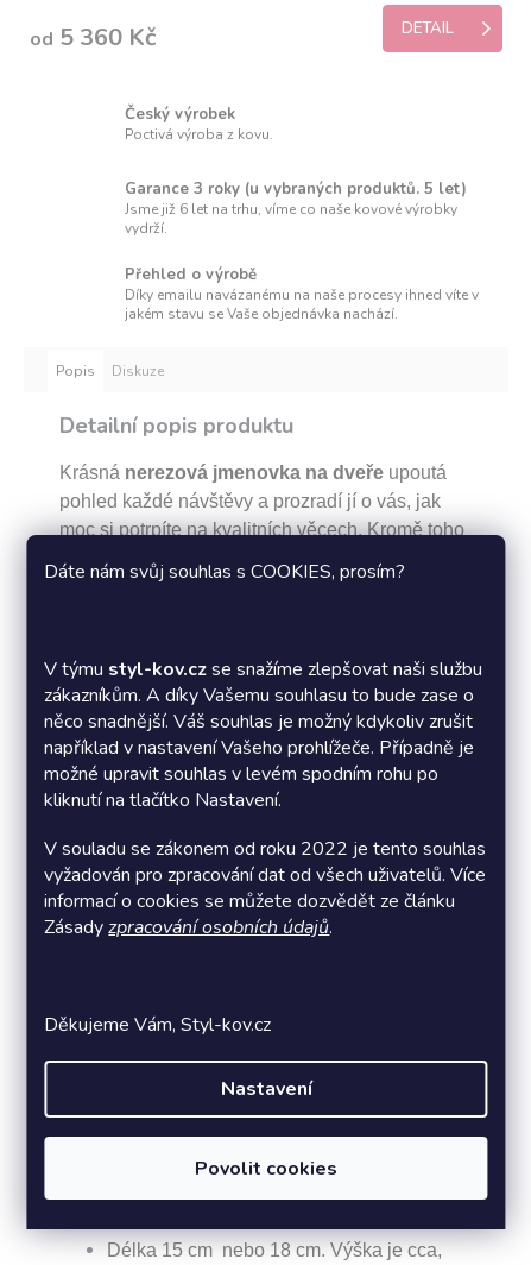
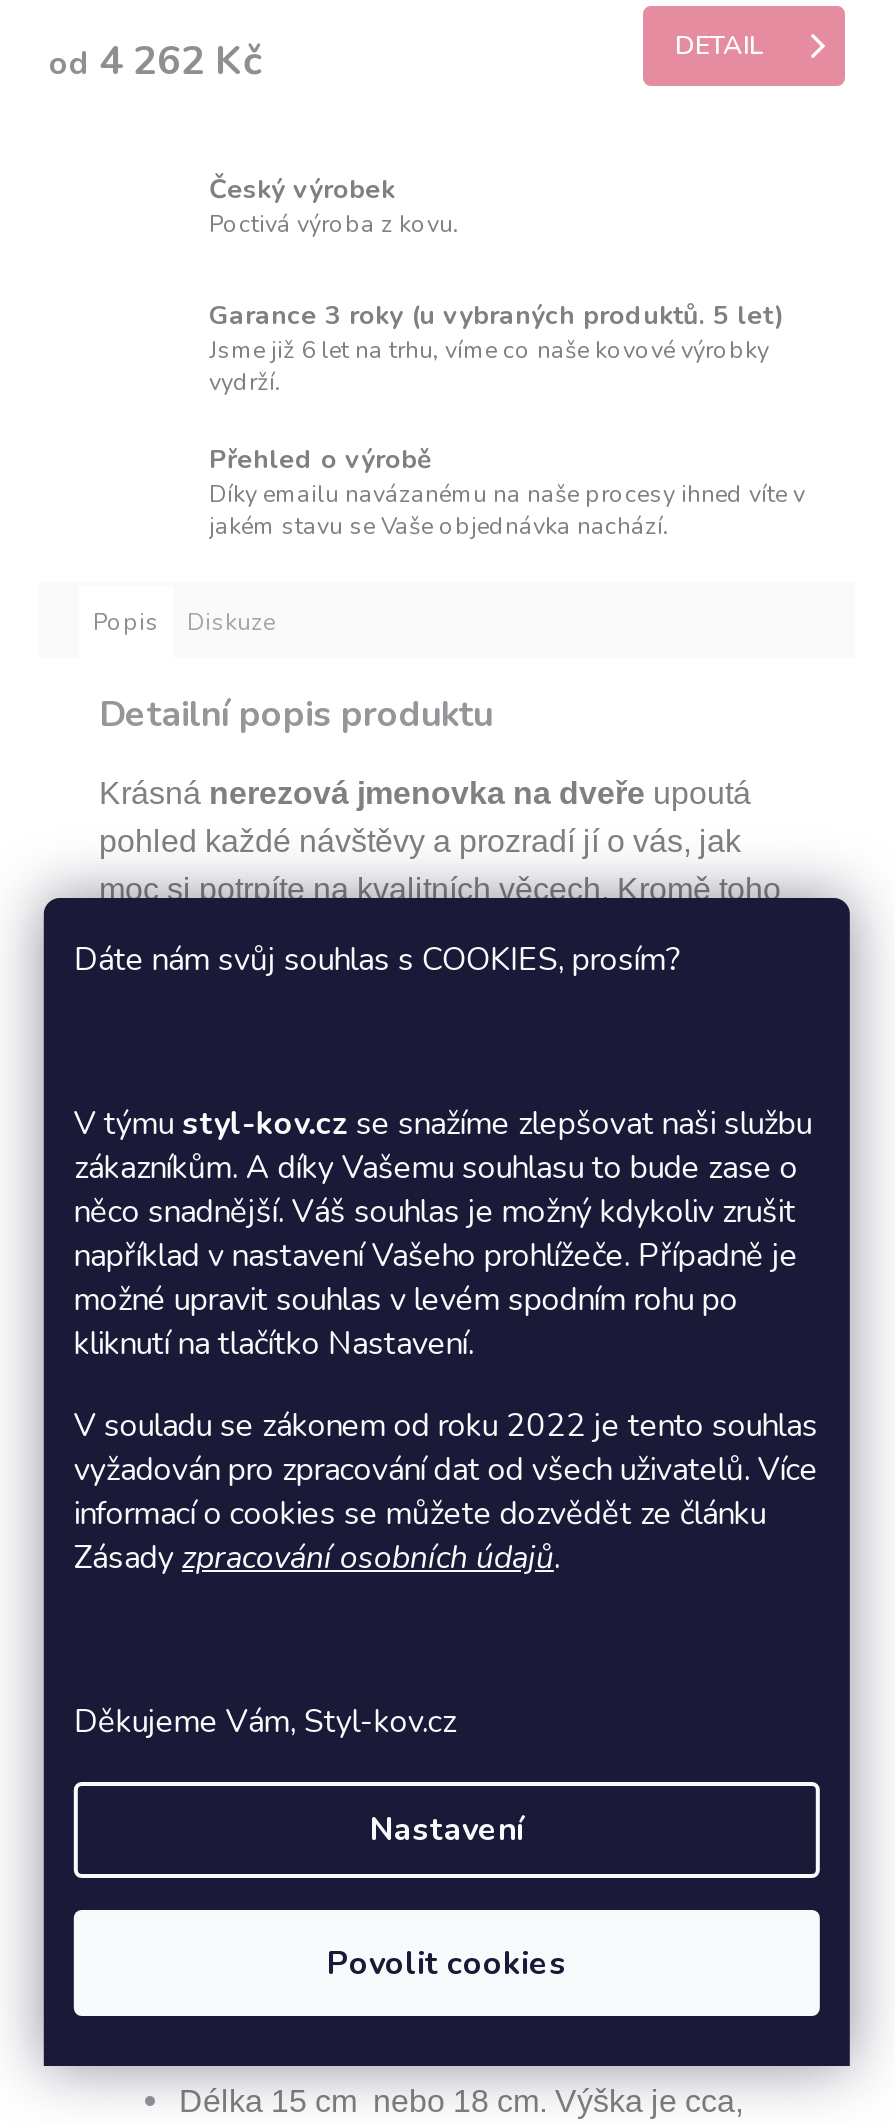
- od 5 360 Kč
+ od 4 262 Kč
